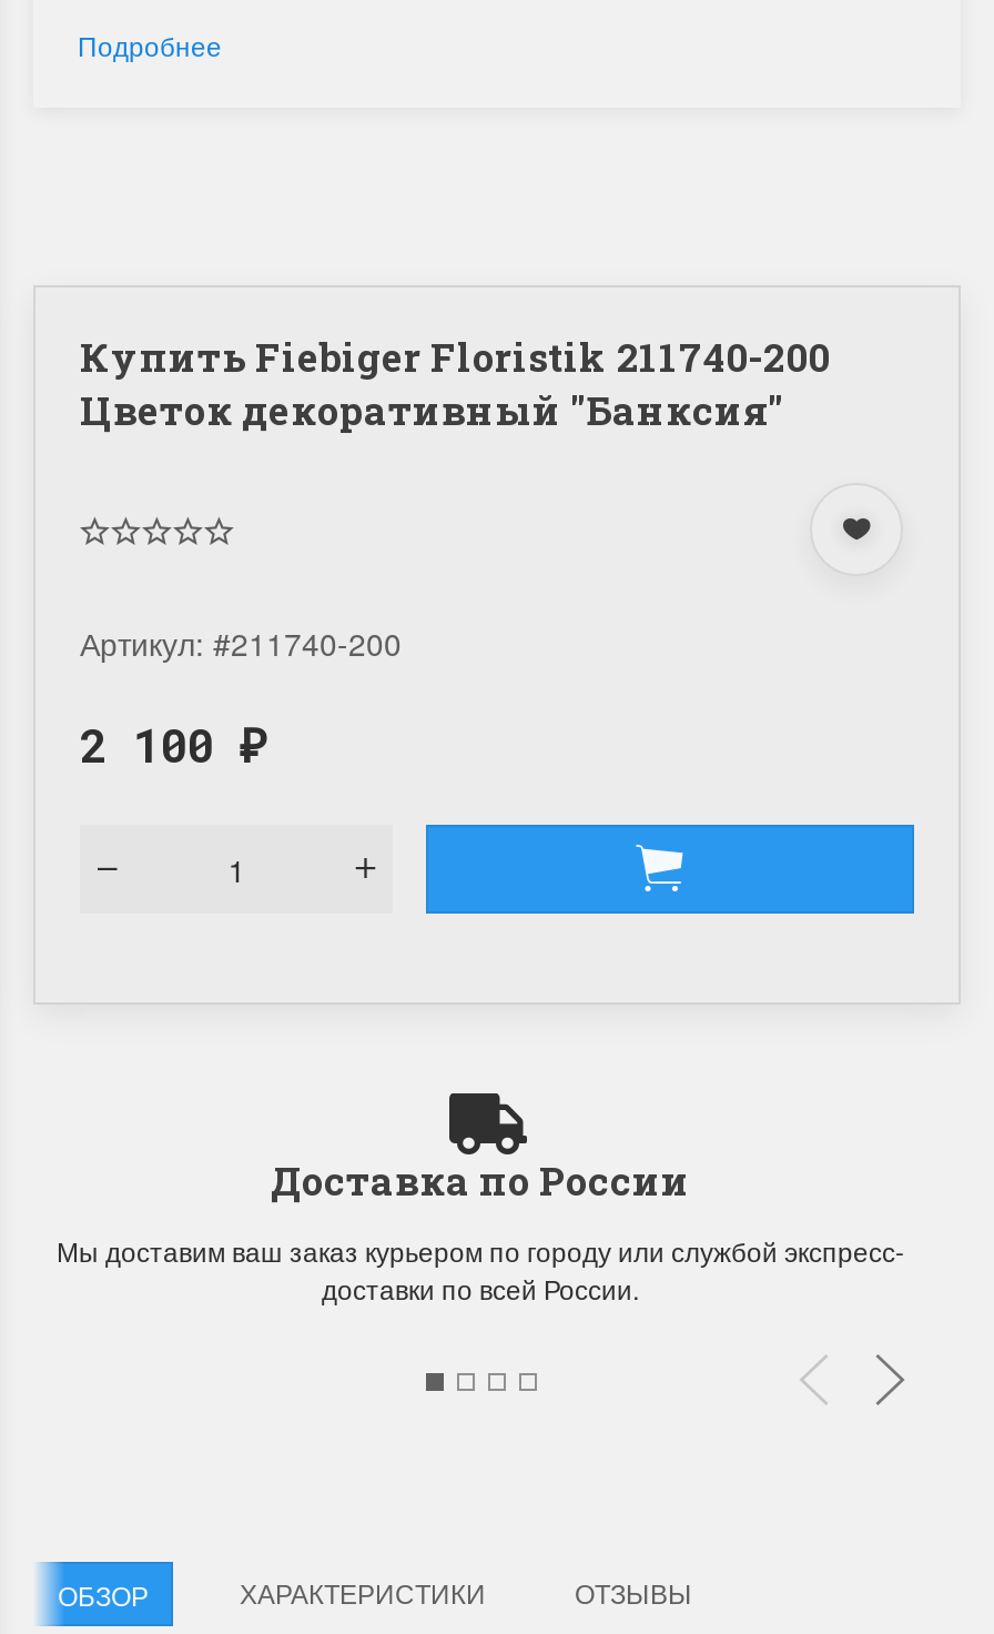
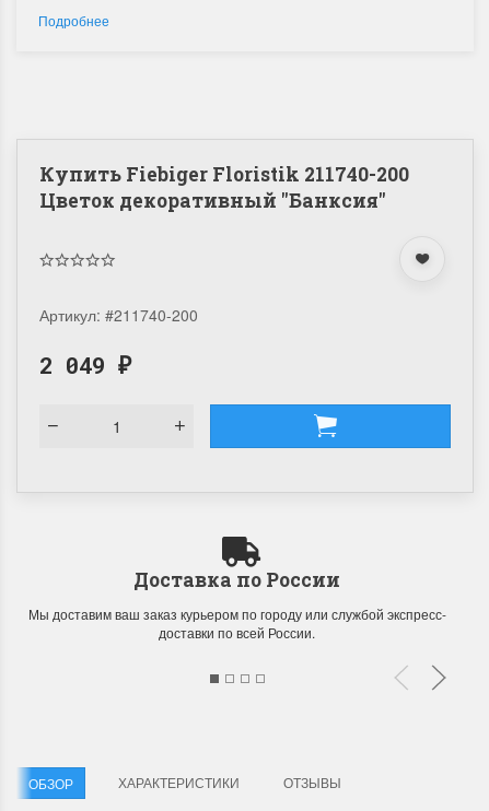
- 2 100 ₽
+ 2 049 ₽
